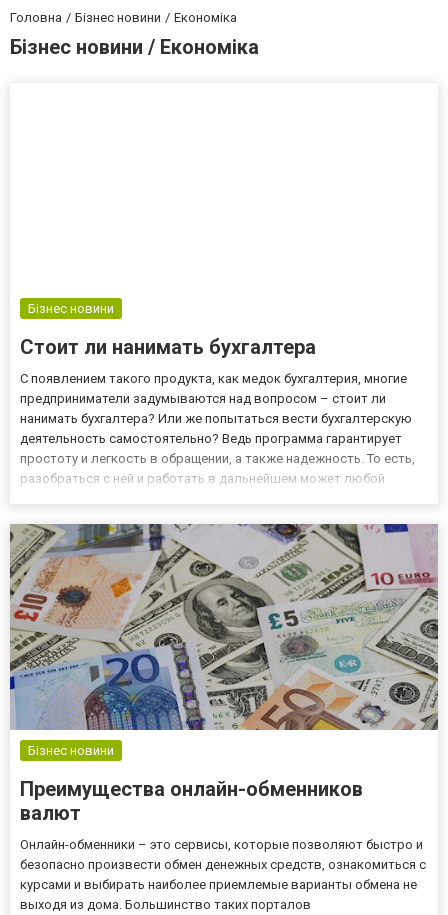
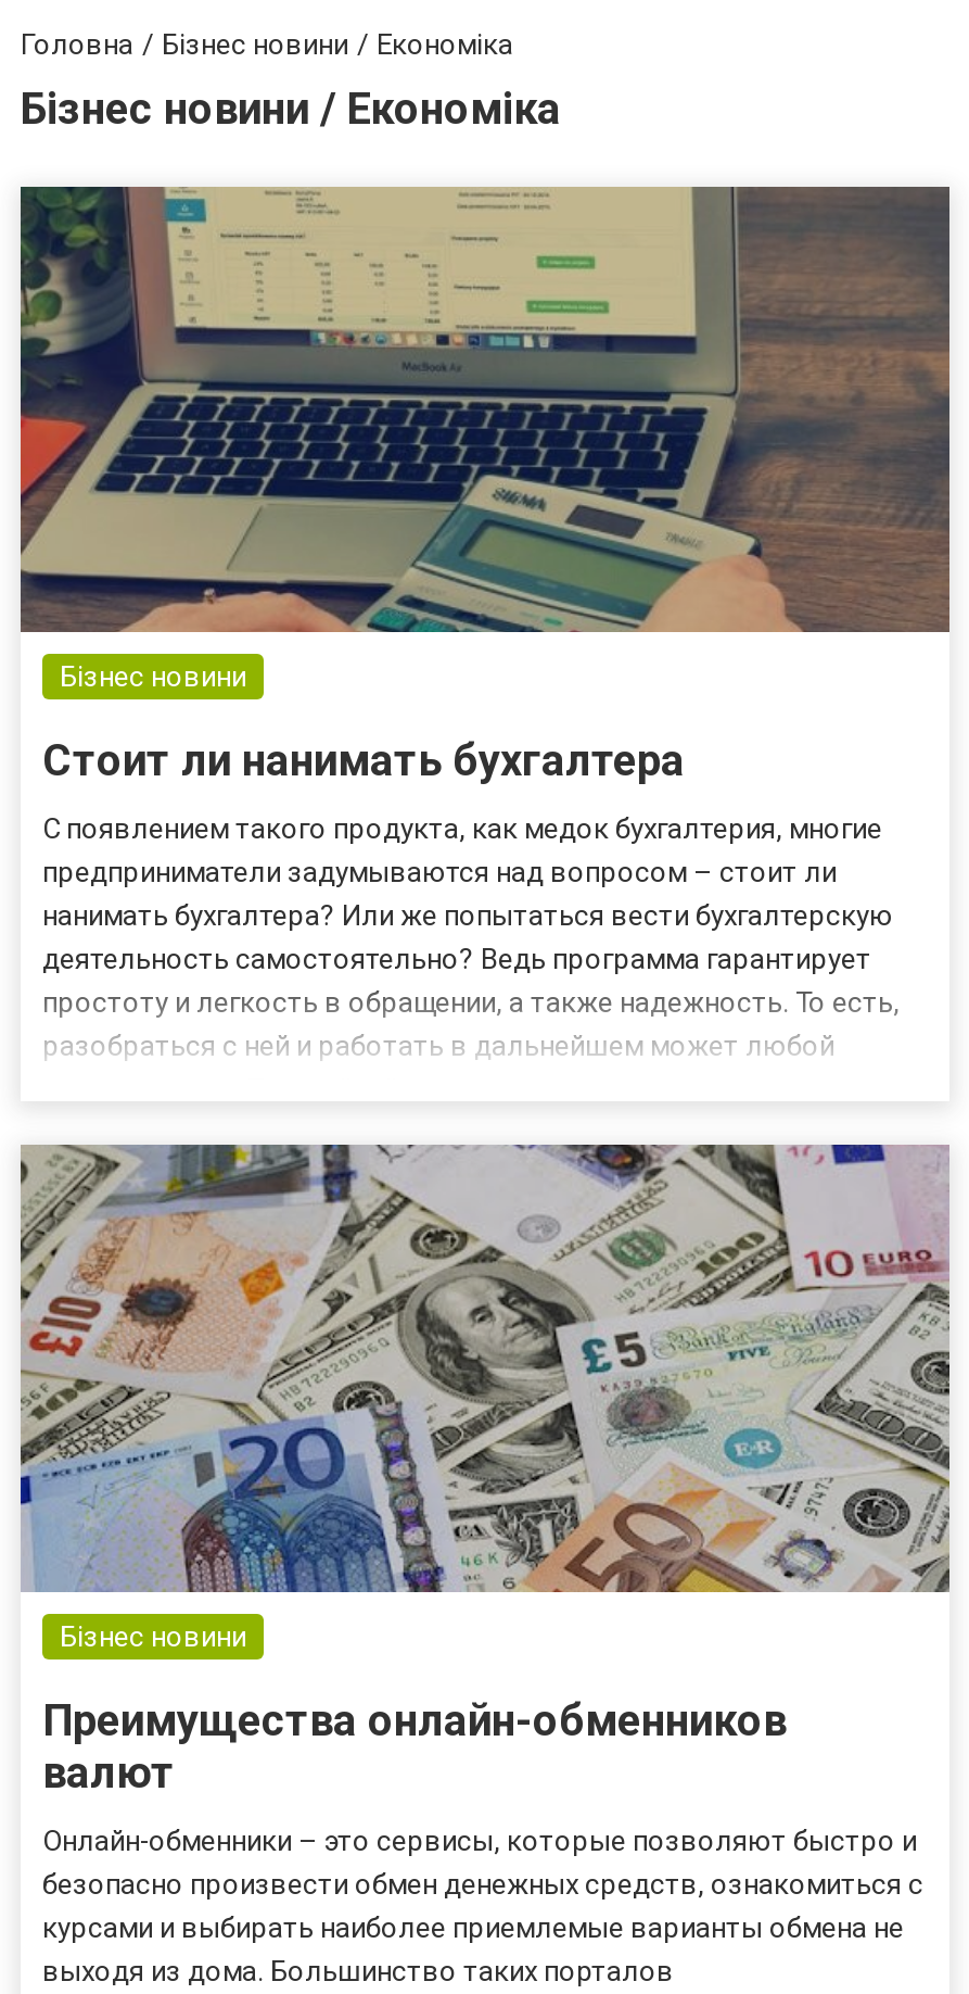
+ [image]
